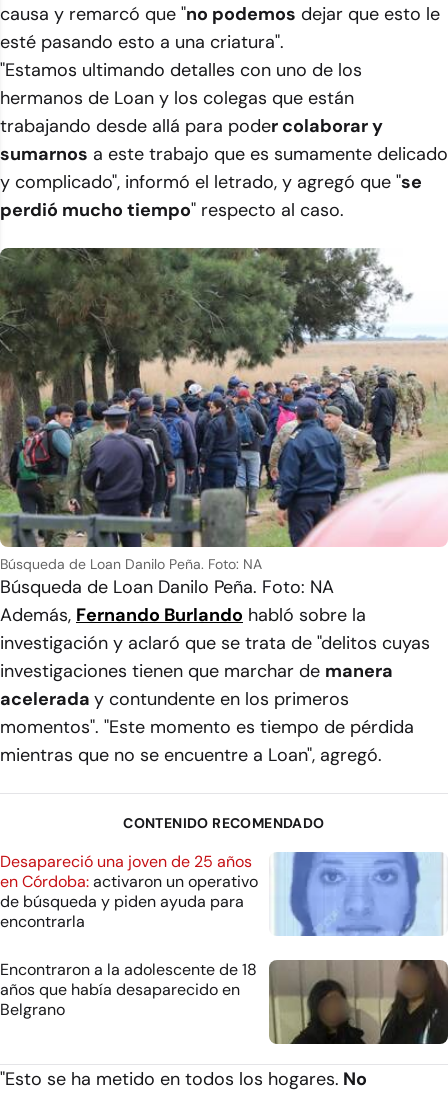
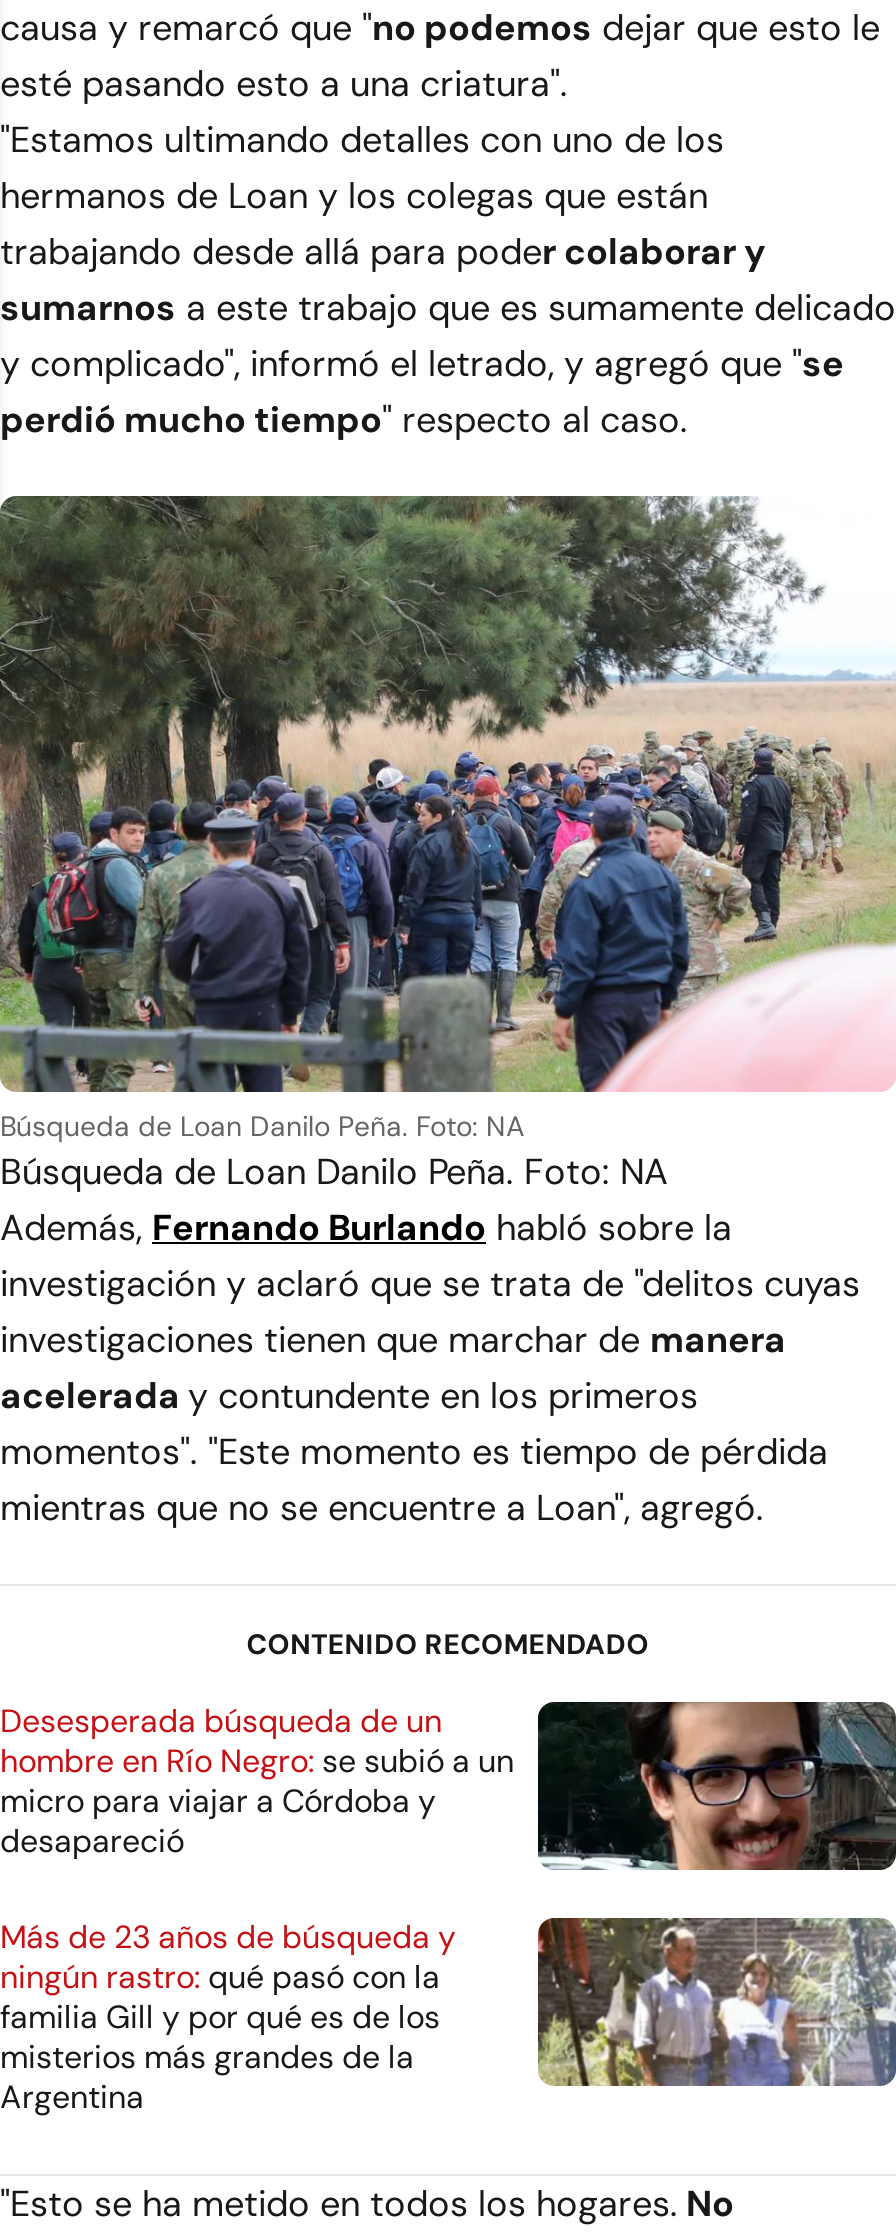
- [image]
- Desapareció una joven de 25 años
- en Córdoba: activaron un operativo
- de búsqueda y piden ayuda para
- encontrarla
+ [image]
+ Desesperada búsqueda de un
+ hombre en Río Negro: se subió a un
+ micro para viajar a Córdoba y
+ desapareció

- Encontraron a la adolescente de 18
- años que había desaparecido en
- Belgrano
+ Más de 23 años de búsqueda y
+ ningún rastro: qué pasó con la
+ familia Gill y por qué es de los
+ misterios más grandes de la
+ Argentina

- [image]
+ [image]
